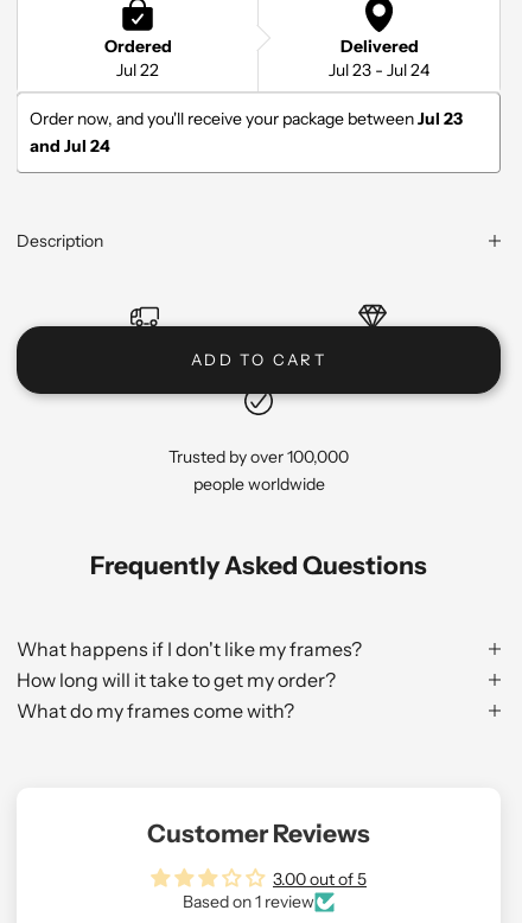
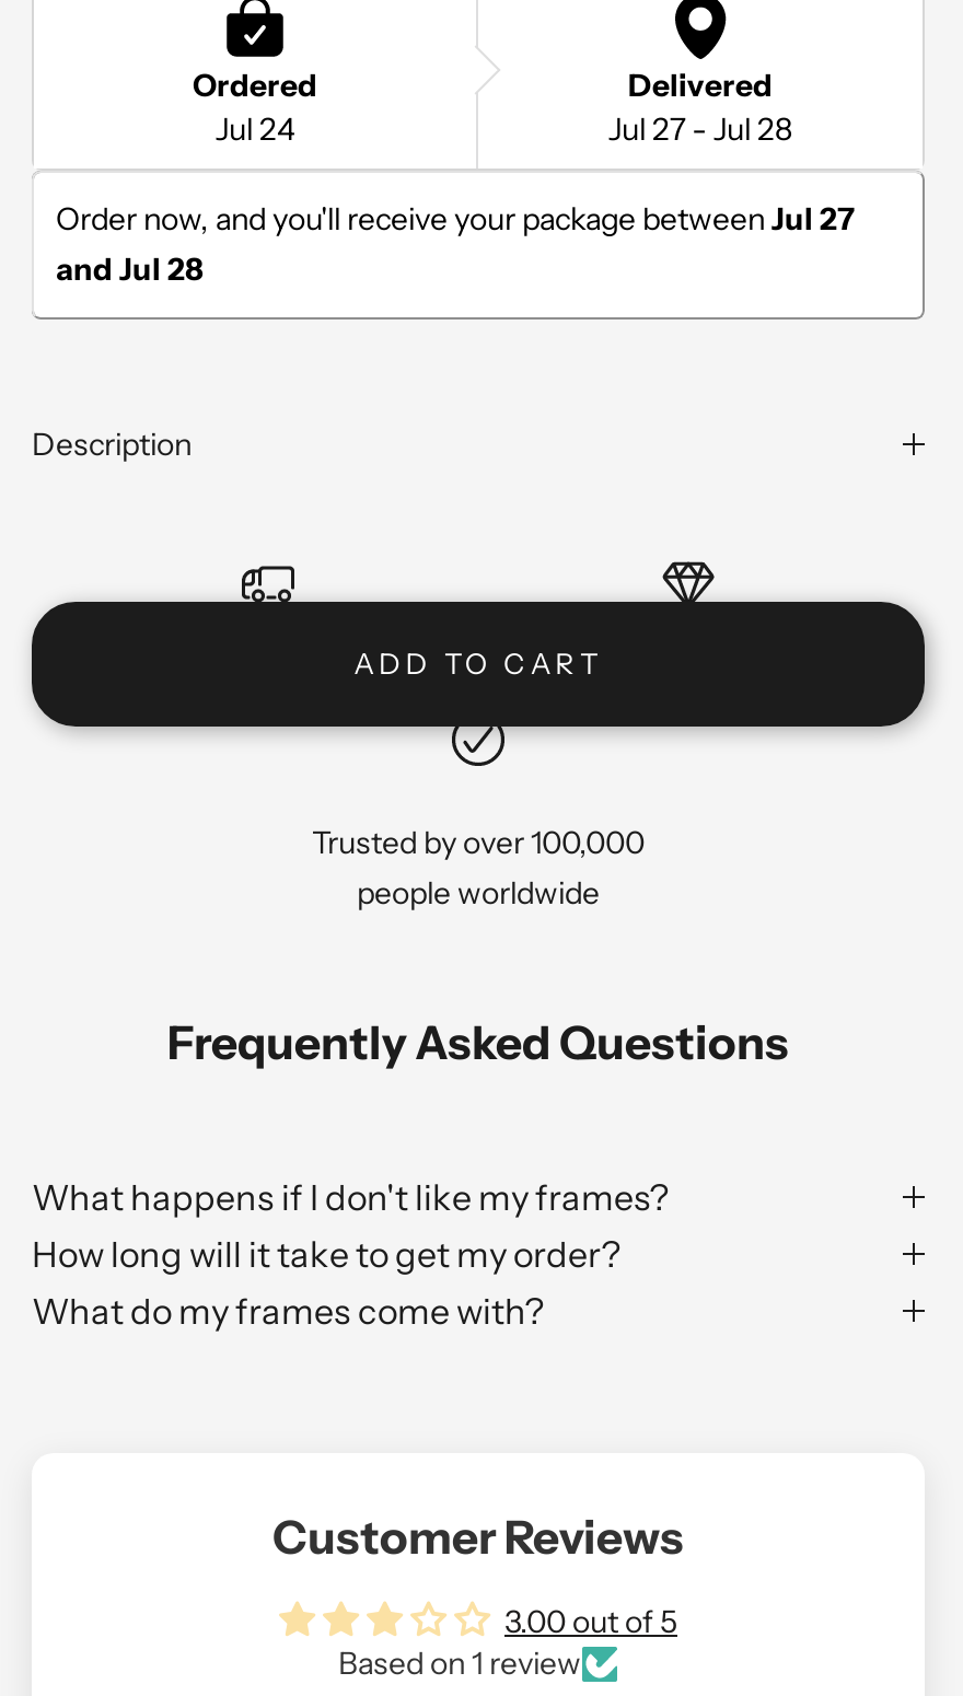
- Jul 22
+ Jul 24

- Jul 23 - Jul 24
+ Jul 27 - Jul 28

- Order now, and you'll receive your package between Jul 23
+ Order now, and you'll receive your package between Jul 27

- and Jul 24
+ and Jul 28
